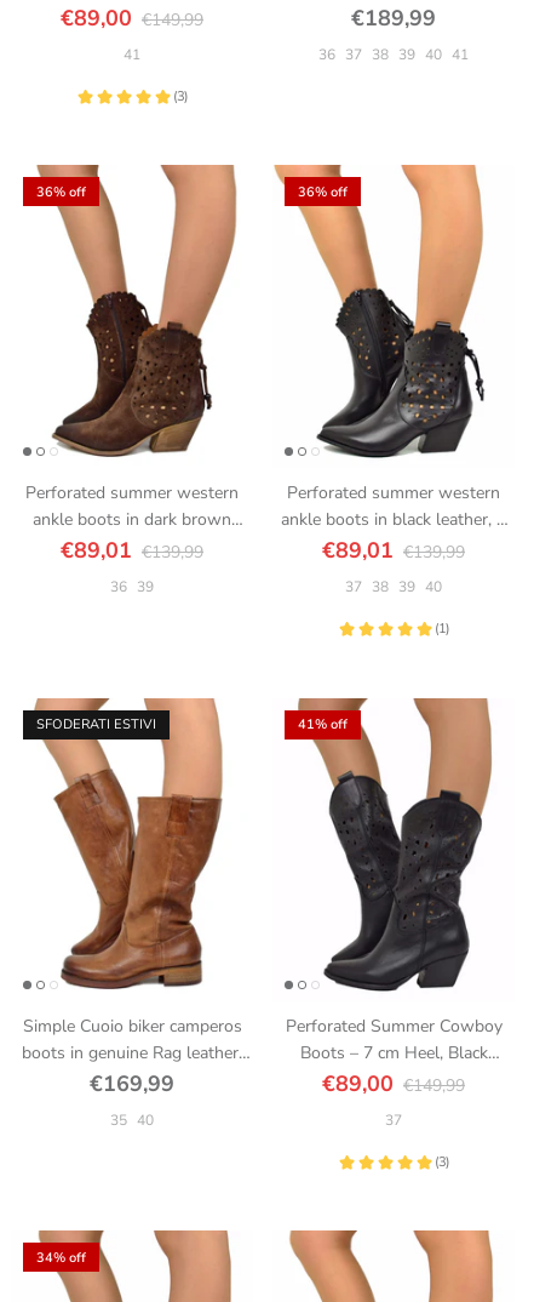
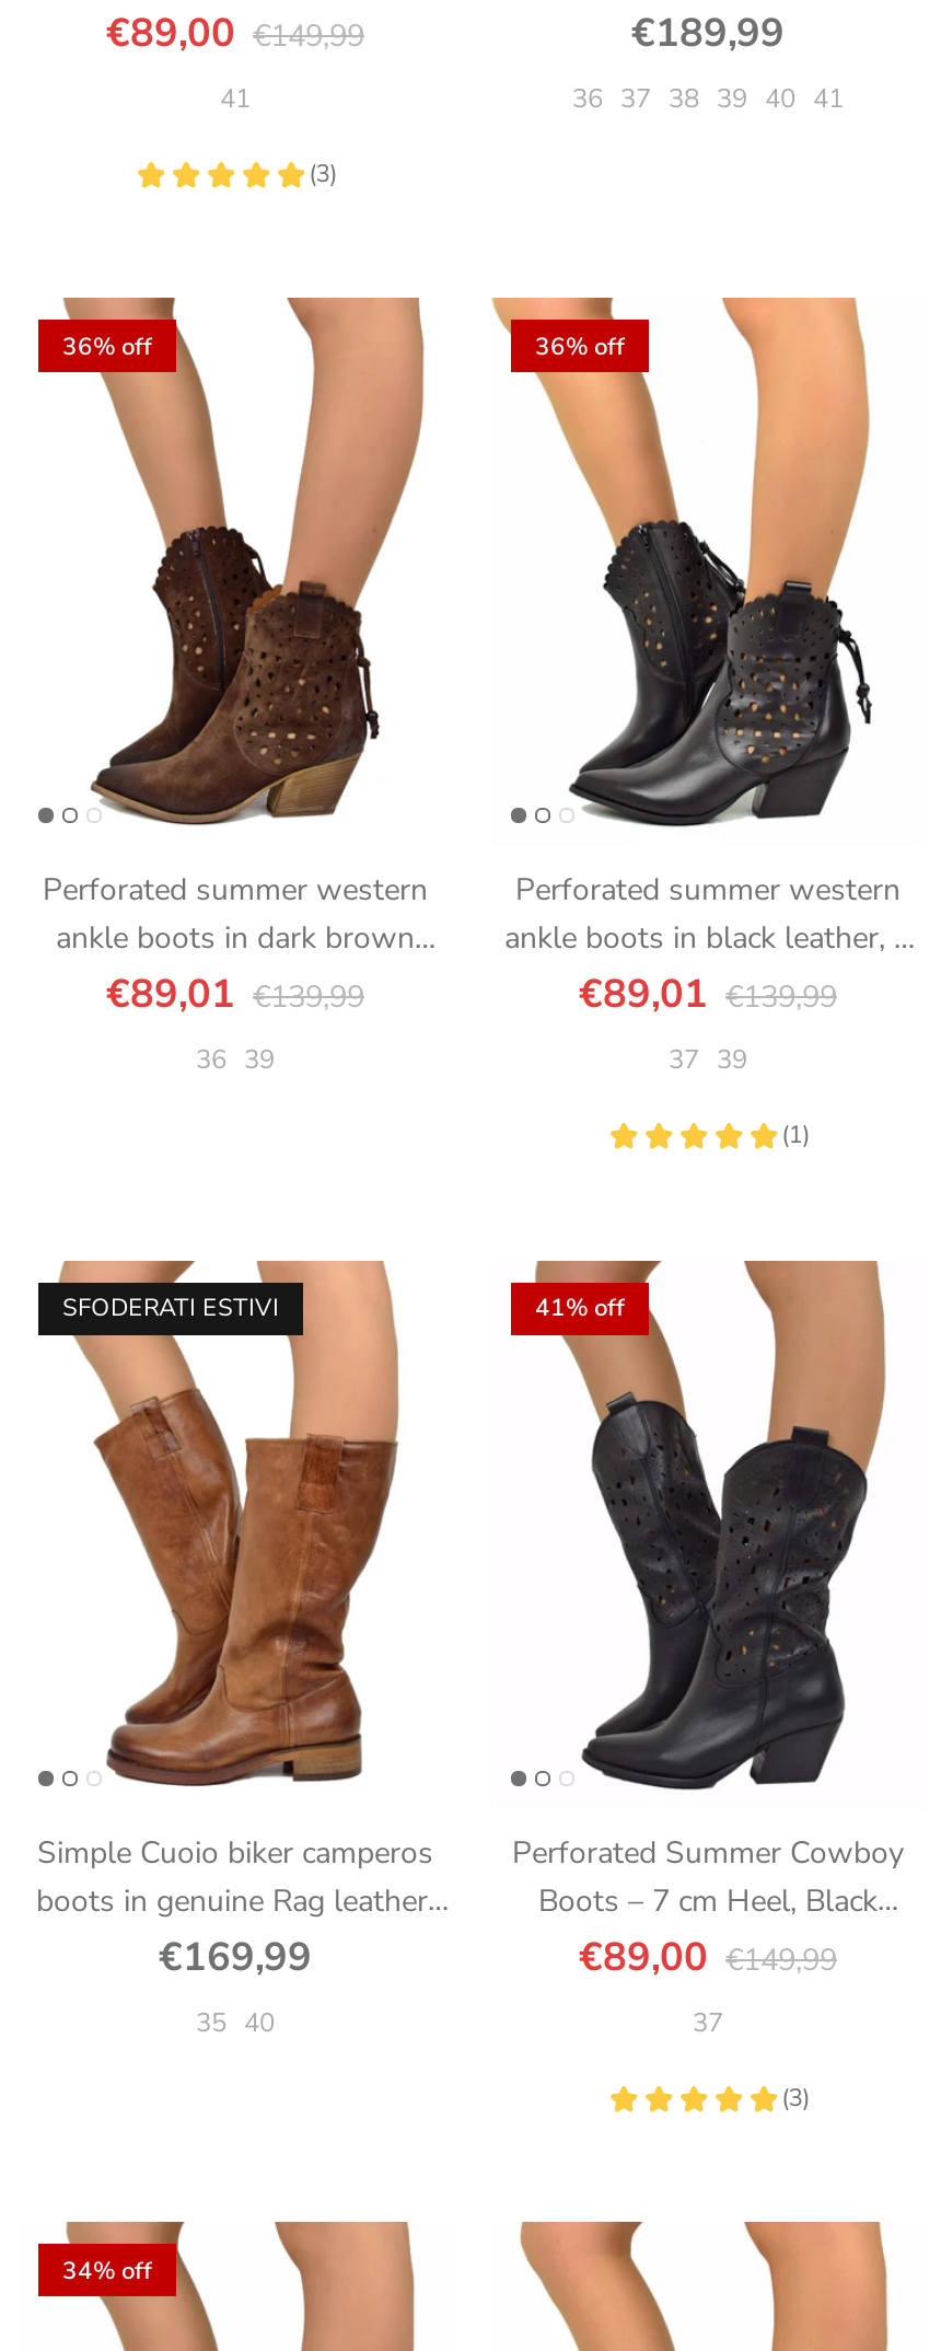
- 37 38 39 40
+ 37 39
